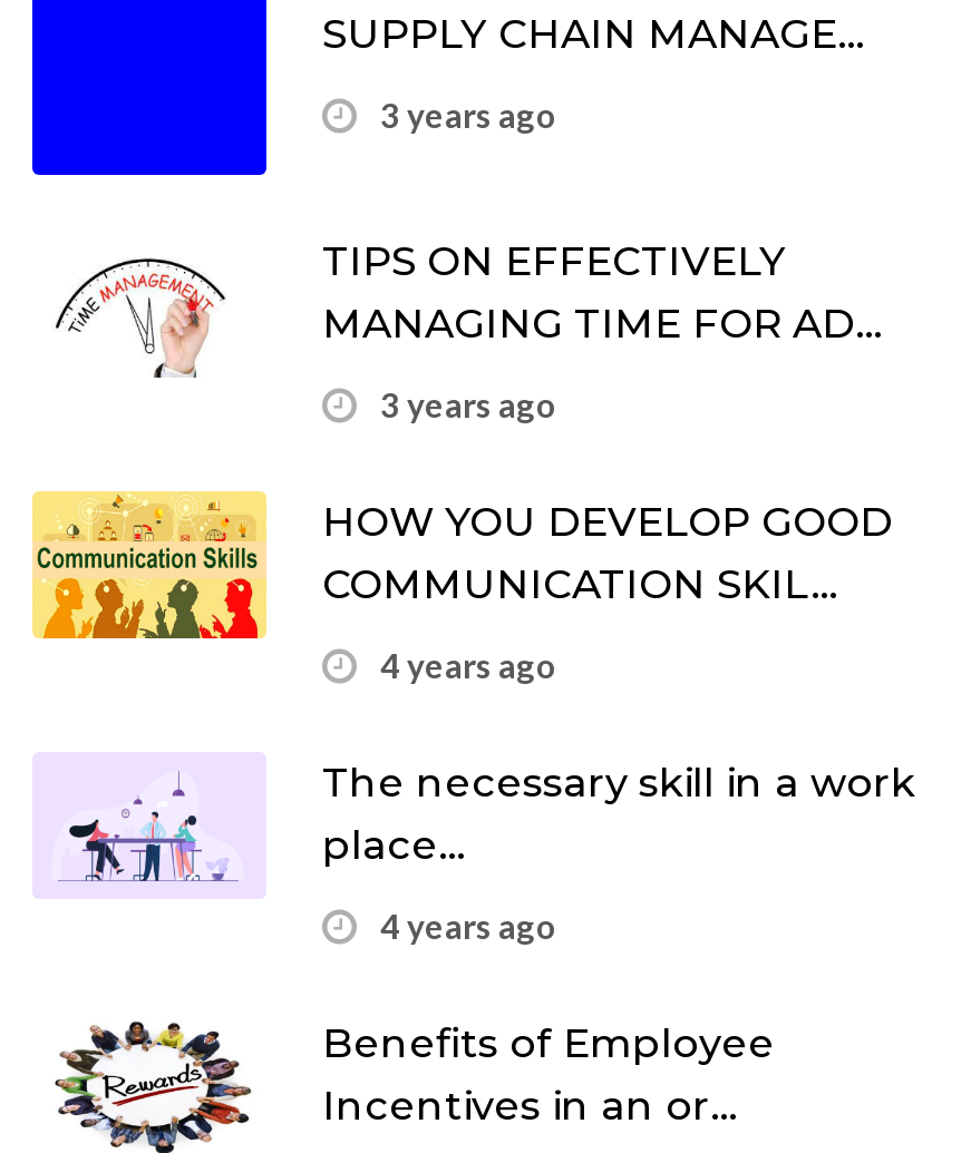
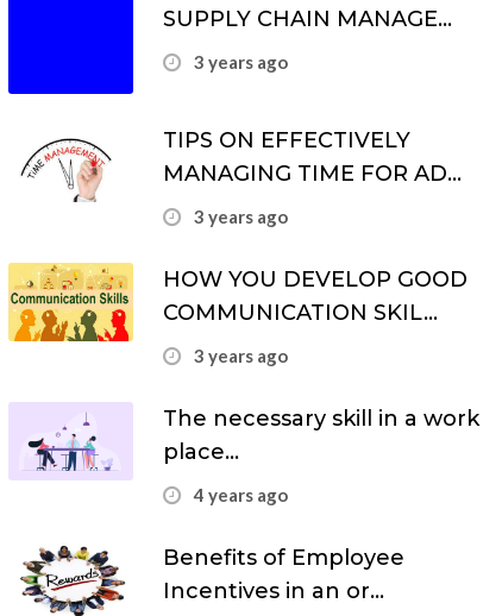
- 4 years ago
+ 3 years ago
